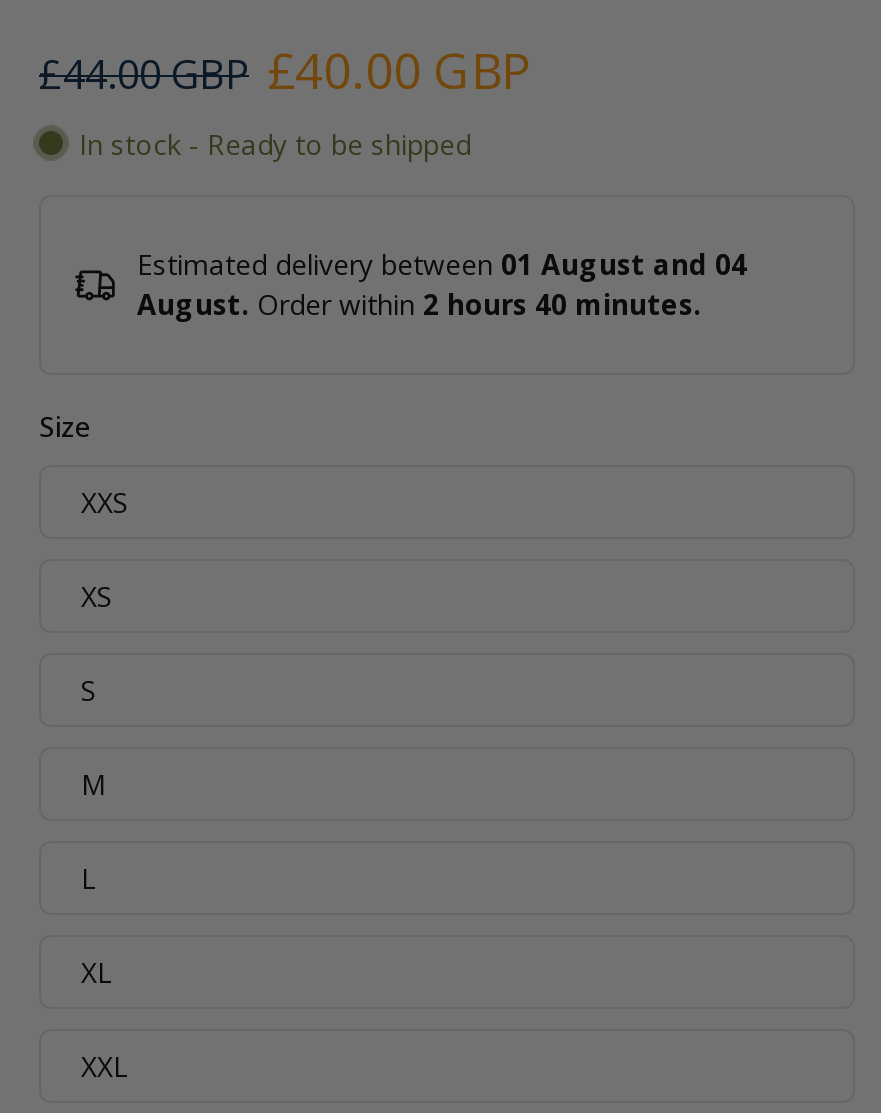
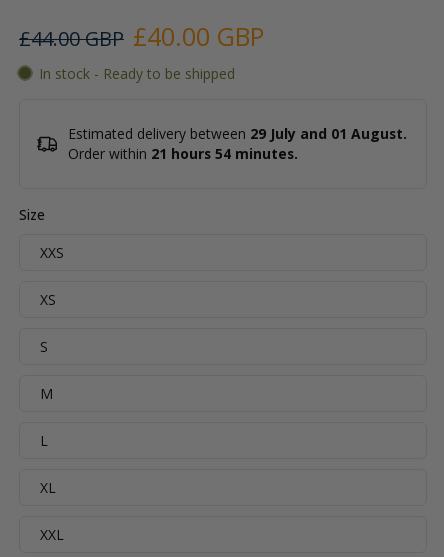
- Estimated delivery between 01 August and 04
- August. Order within 2 hours 40 minutes.
+ Estimated delivery between 29 July and 01 August.
+ Order within 21 hours 54 minutes.
